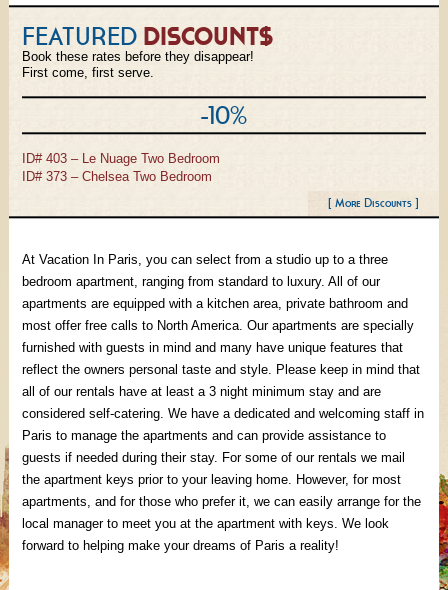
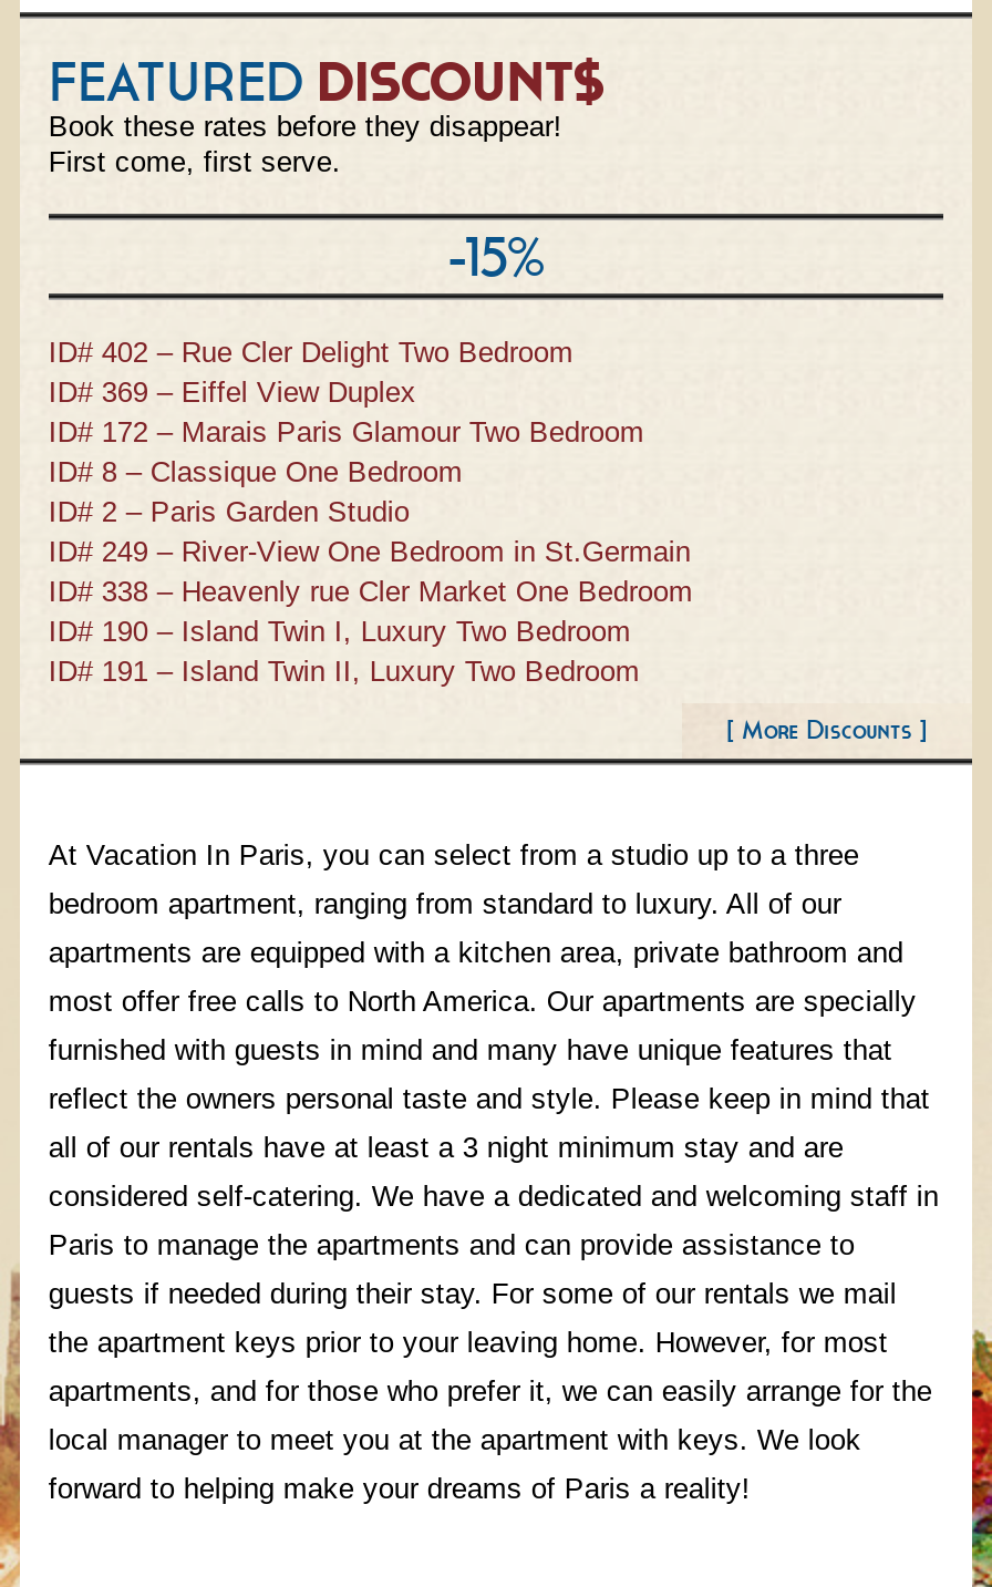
- -10%
+ -15%

- ID# 403 – Le Nuage Two Bedroom
- ID# 373 – Chelsea Two Bedroom
+ ID# 402 – Rue Cler Delight Two Bedroom
+ ID# 369 – Eiffel View Duplex
+ ID# 172 – Marais Paris Glamour Two Bedroom
+ ID# 8 – Classique One Bedroom
+ ID# 2 – Paris Garden Studio
+ ID# 249 – River-View One Bedroom in St.Germain
+ ID# 338 – Heavenly rue Cler Market One Bedroom
+ ID# 190 – Island Twin I, Luxury Two Bedroom
+ ID# 191 – Island Twin II, Luxury Two Bedroom
